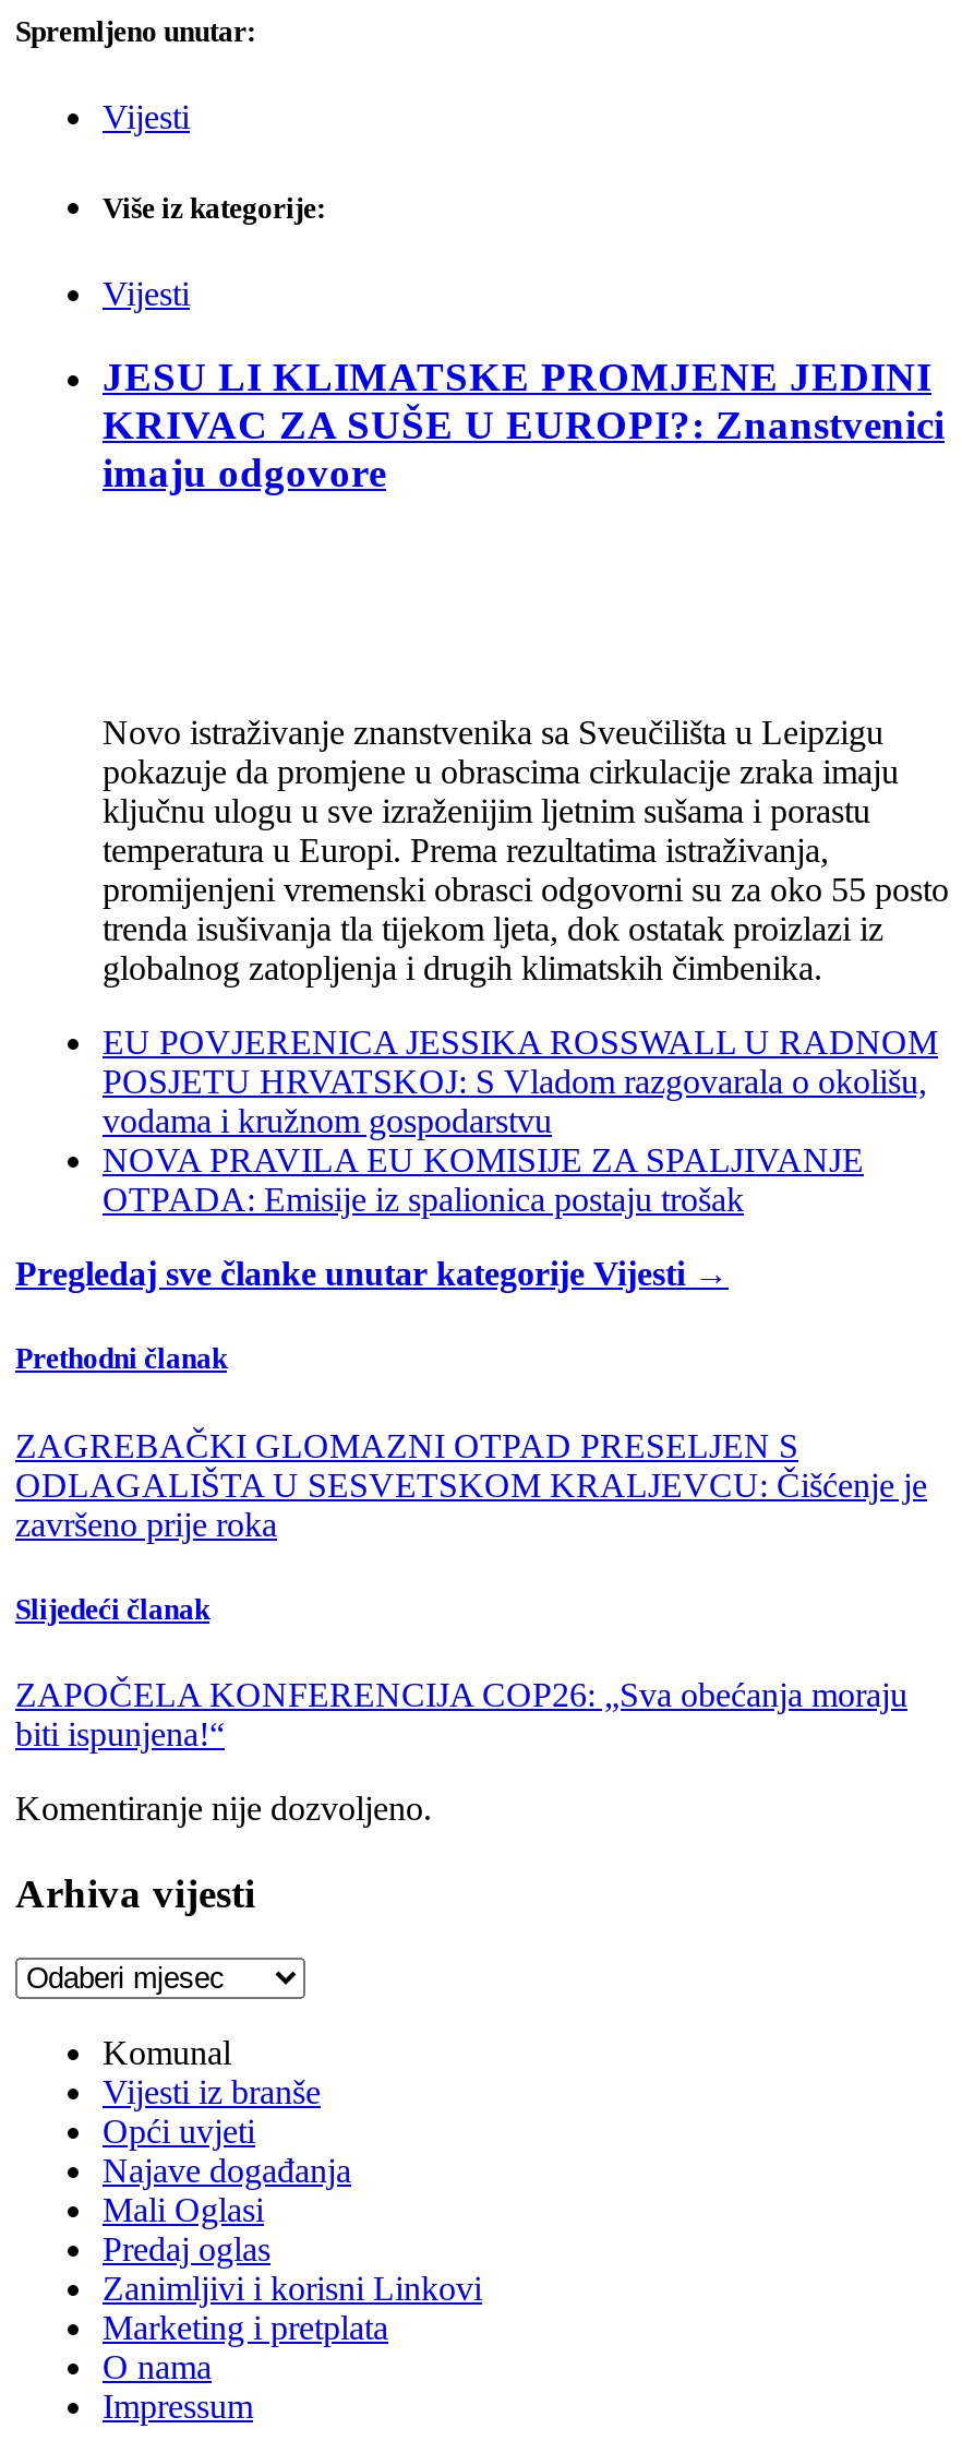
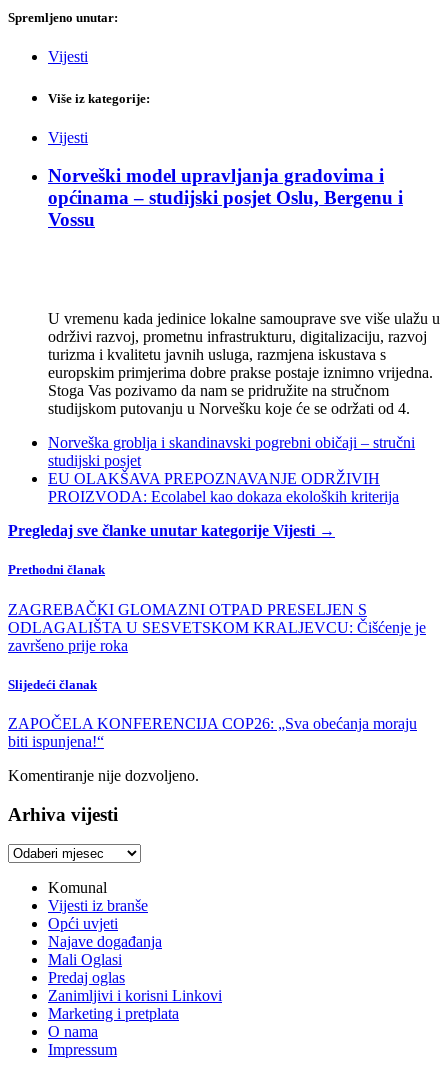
- JESU LI KLIMATSKE PROMJENE JEDINI
- KRIVAC ZA SUŠE U EUROPI?: Znanstvenici
- imaju odgovore
+ Norveški model upravljanja gradovima i
+ općinama – studijski posjet Oslu, Bergenu i
+ Vossu

- Novo istraživanje znanstvenika sa Sveučilišta u Leipzigu
- pokazuje da promjene u obrascima cirkulacije zraka imaju
- ključnu ulogu u sve izraženijim ljetnim sušama i porastu
- temperatura u Europi. Prema rezultatima istraživanja,
- promijenjeni vremenski obrasci odgovorni su za oko 55 posto
- trenda isušivanja tla tijekom ljeta, dok ostatak proizlazi iz
- globalnog zatopljenja i drugih klimatskih čimbenika.
+ U vremenu kada jedinice lokalne samouprave sve više ulažu u
+ održivi razvoj, prometnu infrastrukturu, digitalizaciju, razvoj
+ turizma i kvalitetu javnih usluga, razmjena iskustava s
+ europskim primjerima dobre prakse postaje iznimno vrijedna.
+ Stoga Vas pozivamo da nam se pridružite na stručnom
+ studijskom putovanju u Norvešku koje će se održati od 4.

- EU POVJERENICA JESSIKA ROSSWALL U RADNOM
- POSJETU HRVATSKOJ: S Vladom razgovarala o okolišu,
- vodama i kružnom gospodarstvu
- NOVA PRAVILA EU KOMISIJE ZA SPALJIVANJE
- OTPADA: Emisije iz spalionica postaju trošak
+ Norveška groblja i skandinavski pogrebni običaji – stručni
+ studijski posjet
+ EU OLAKŠAVA PREPOZNAVANJE ODRŽIVIH
+ PROIZVODA: Ecolabel kao dokaza ekoloških kriterija
